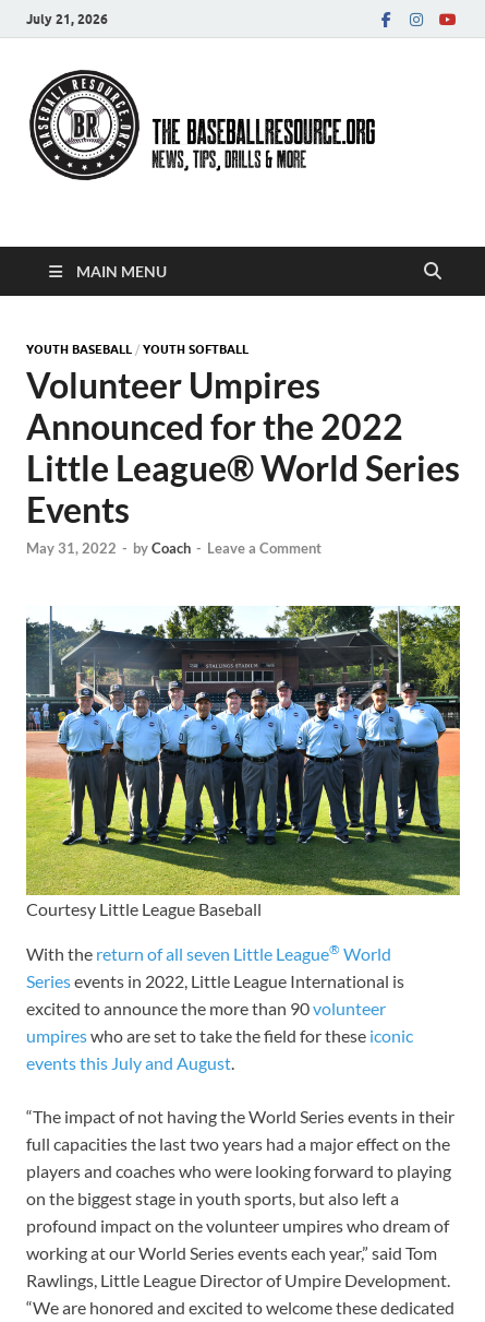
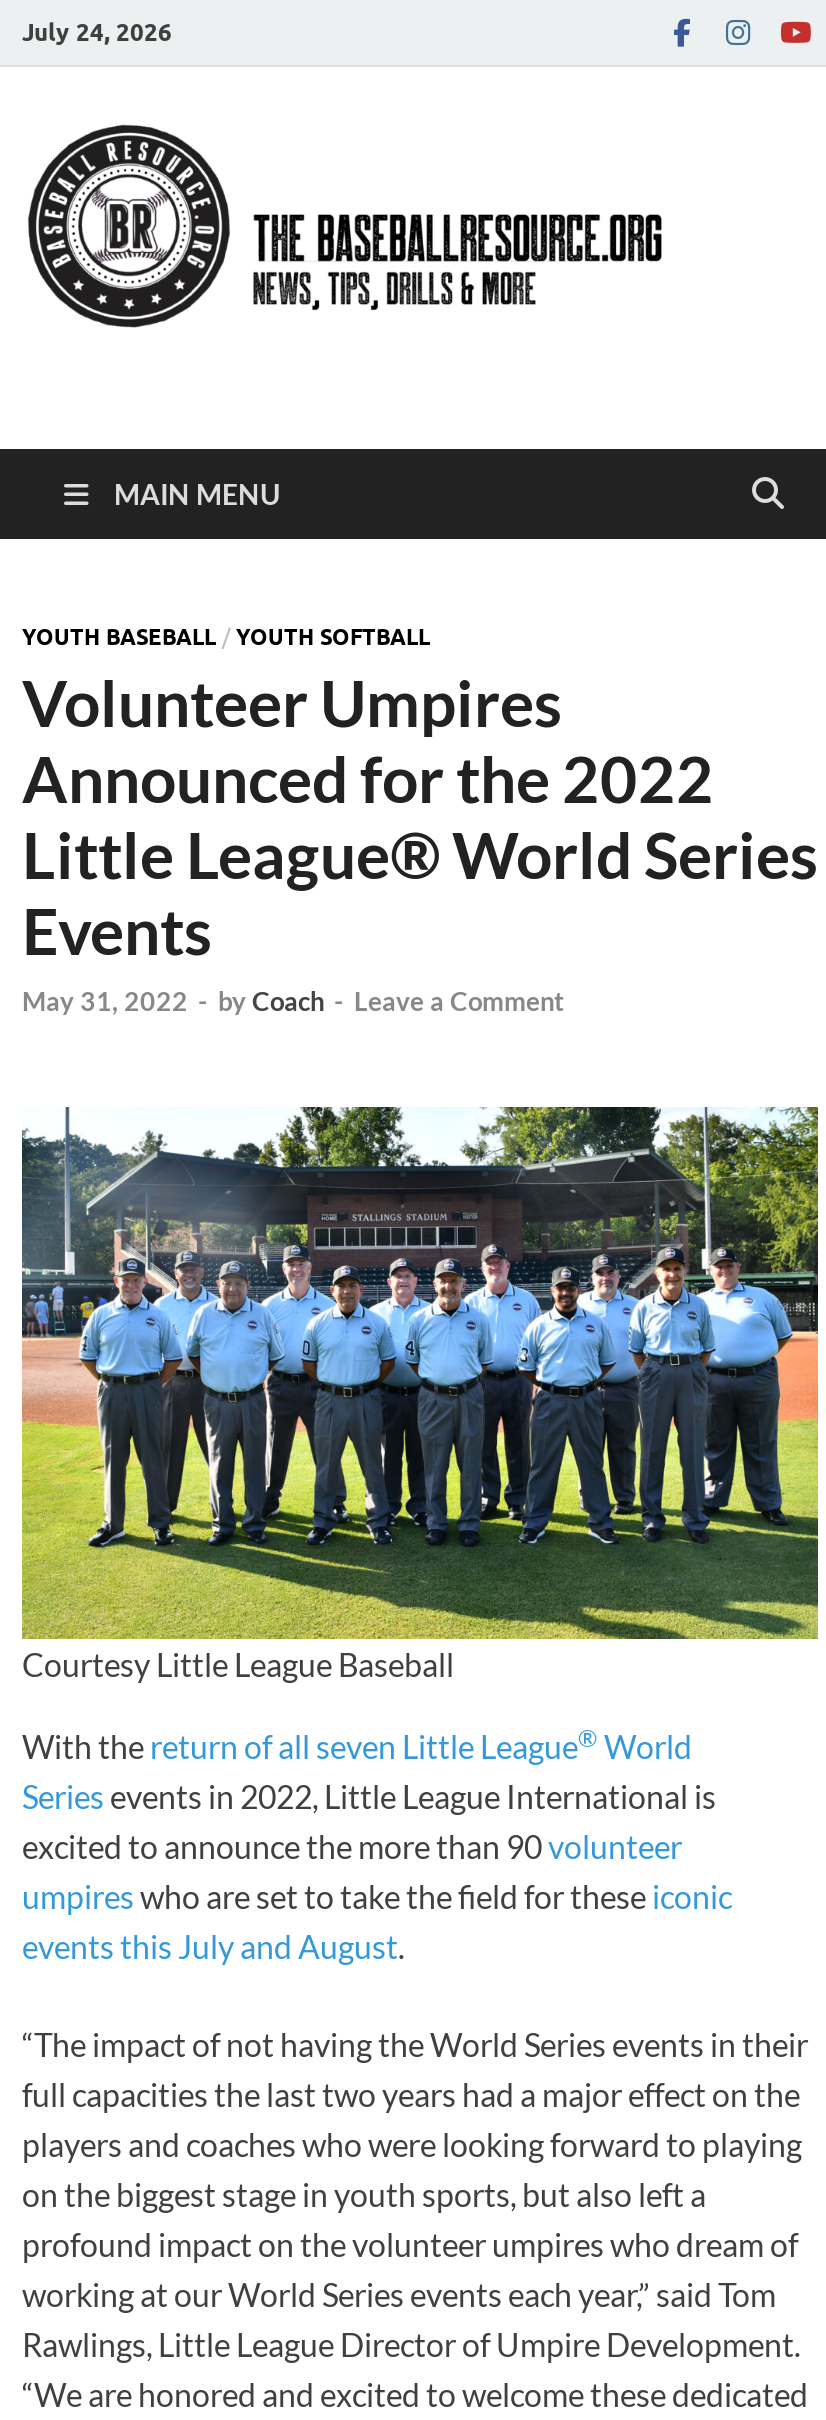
- July 21, 2026
+ July 24, 2026
